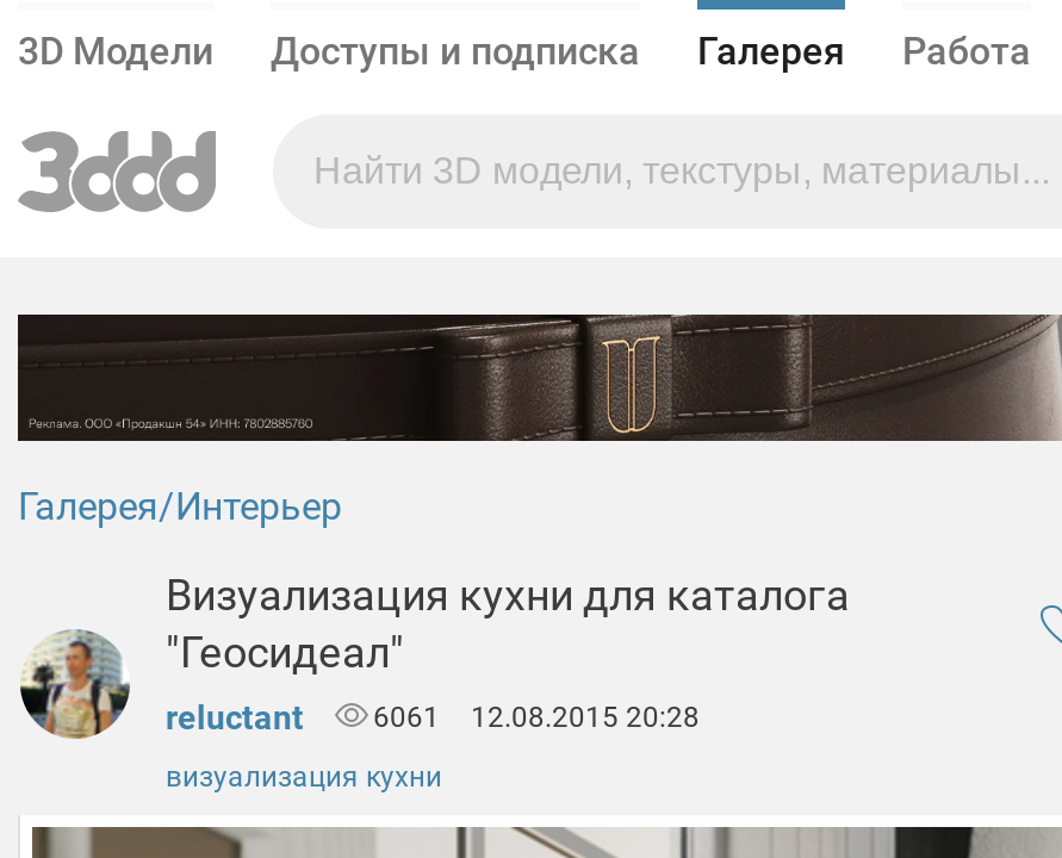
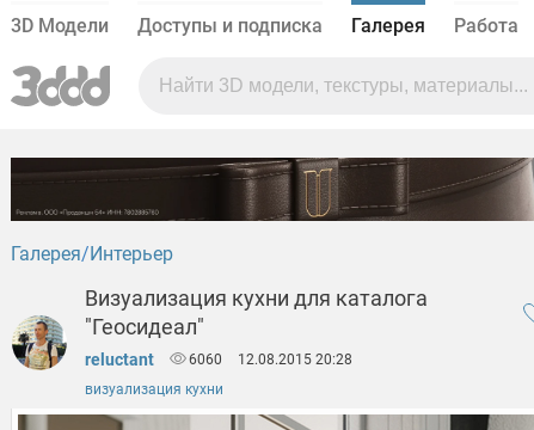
- 6061 12.08.2015 20:28
+ 6060 12.08.2015 20:28
